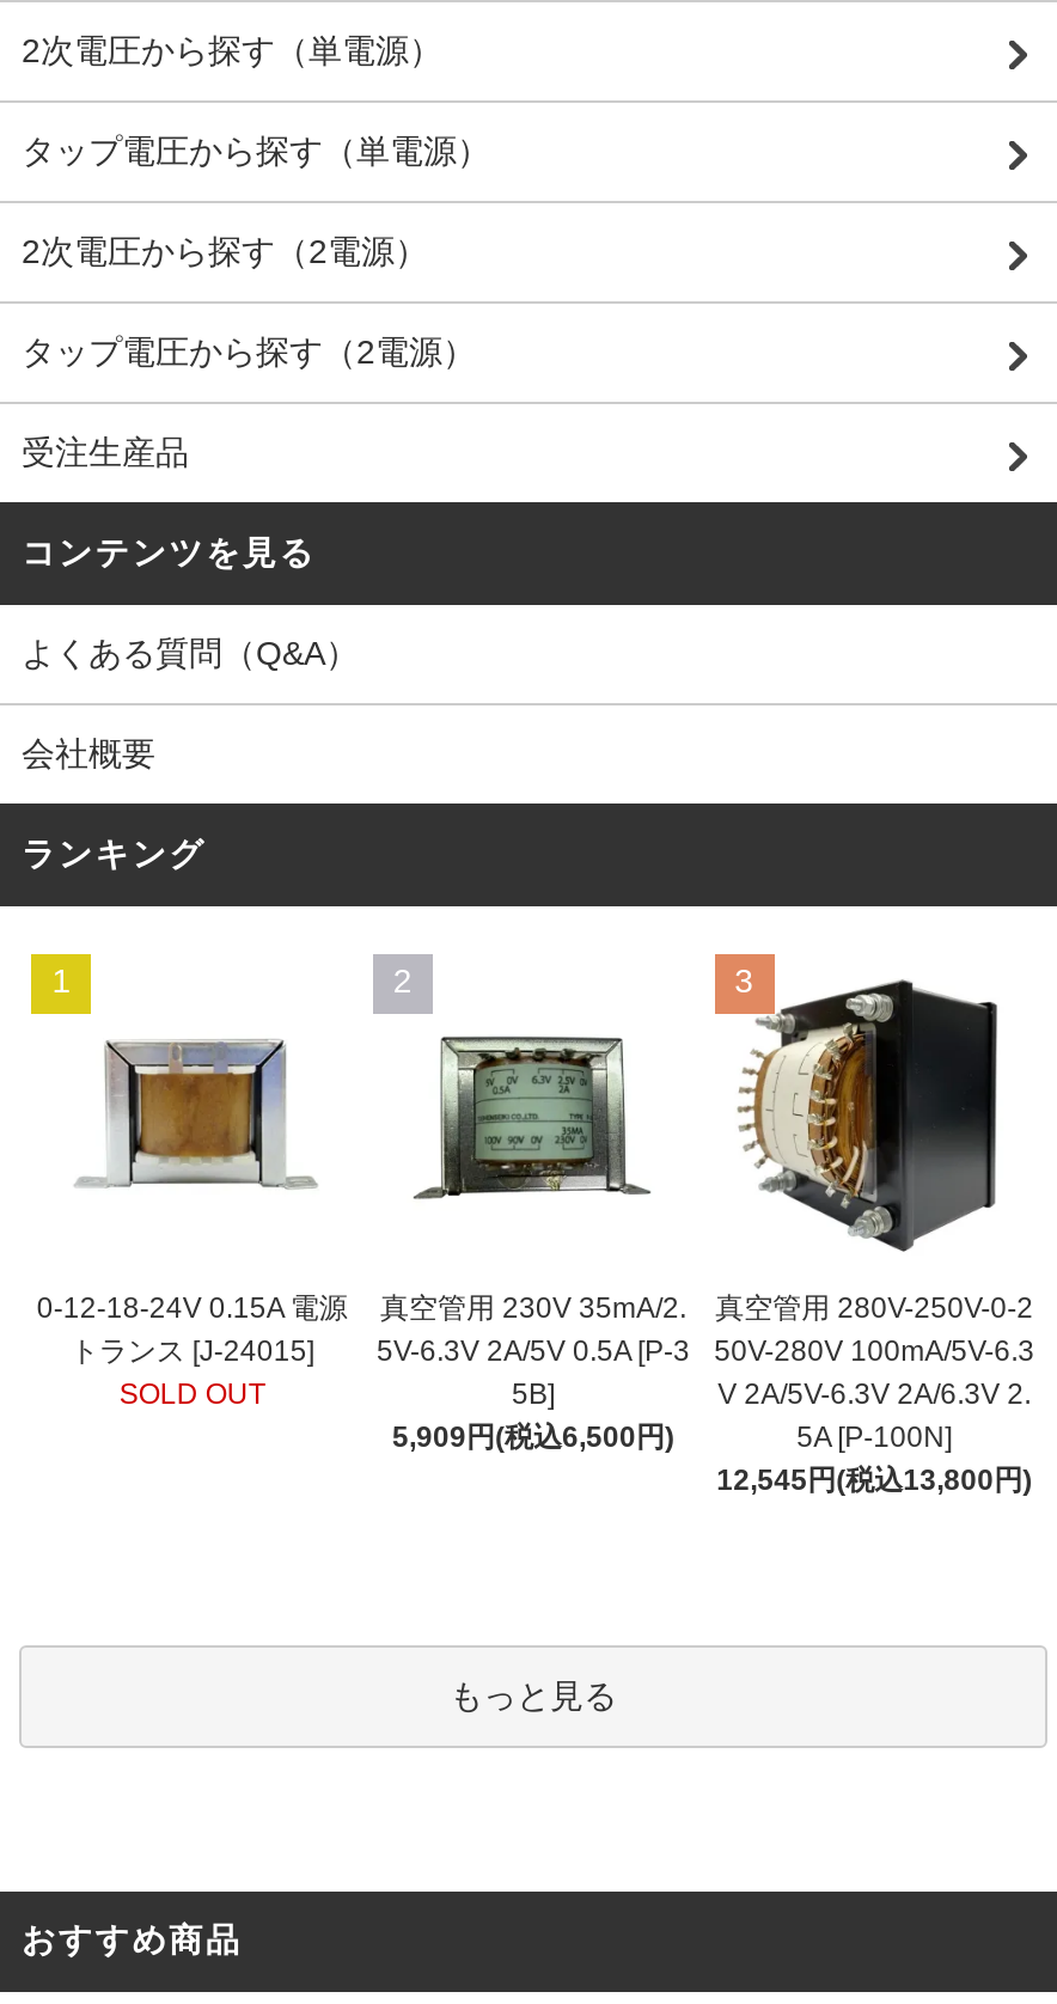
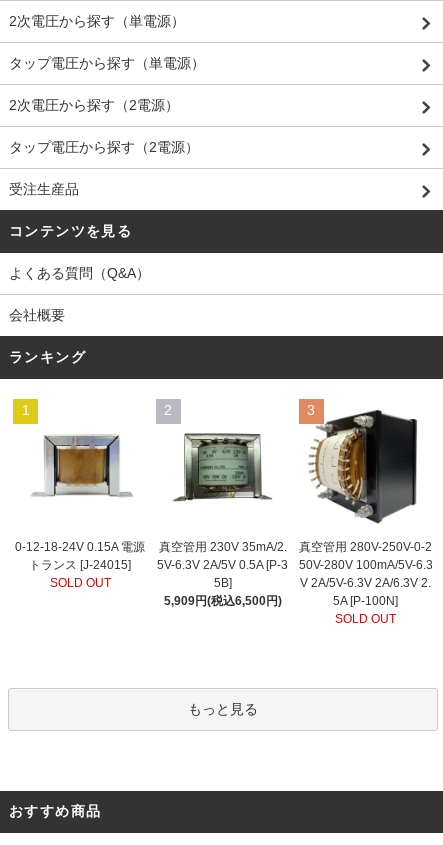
- 12,545円(税込13,800円)
+ SOLD OUT
